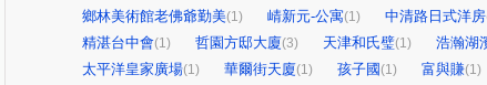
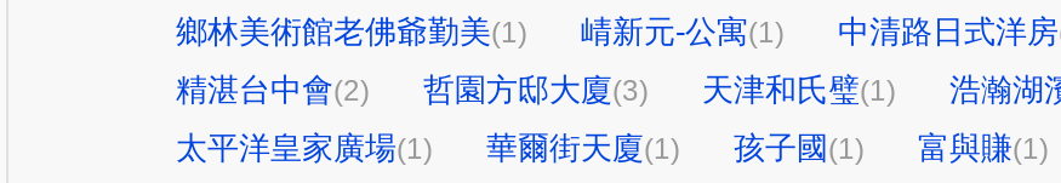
- 精湛台中會(1)
+ 精湛台中會(2)
